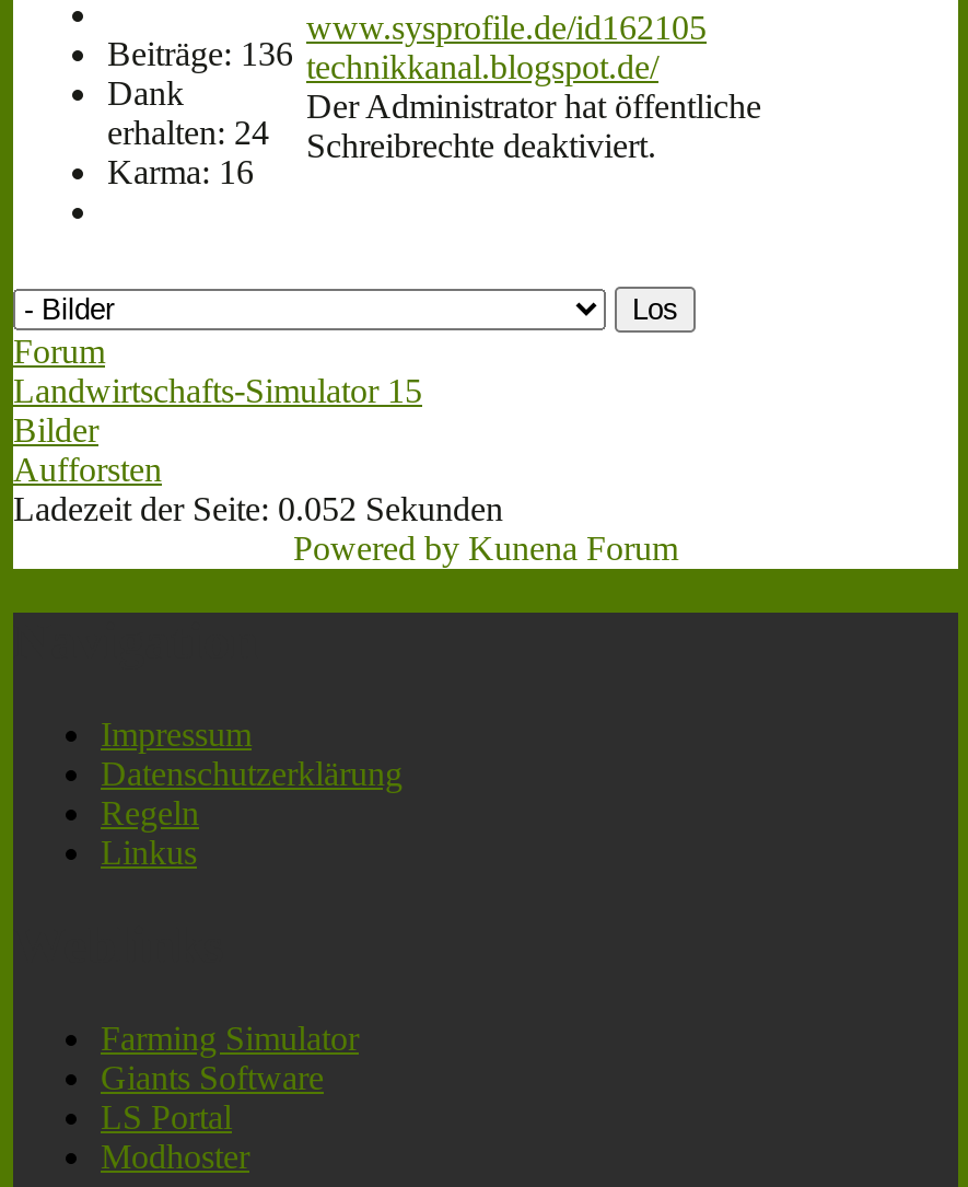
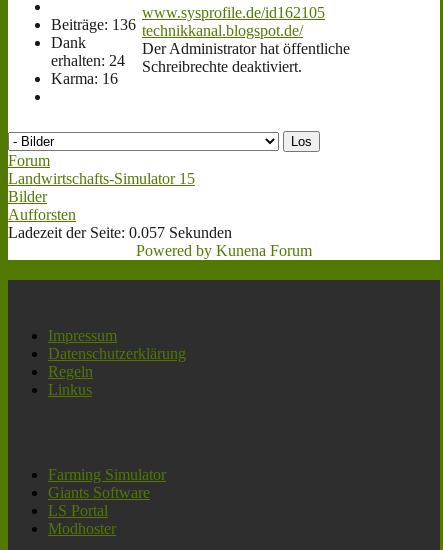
- Ladezeit der Seite: 0.052 Sekunden
+ Ladezeit der Seite: 0.057 Sekunden
